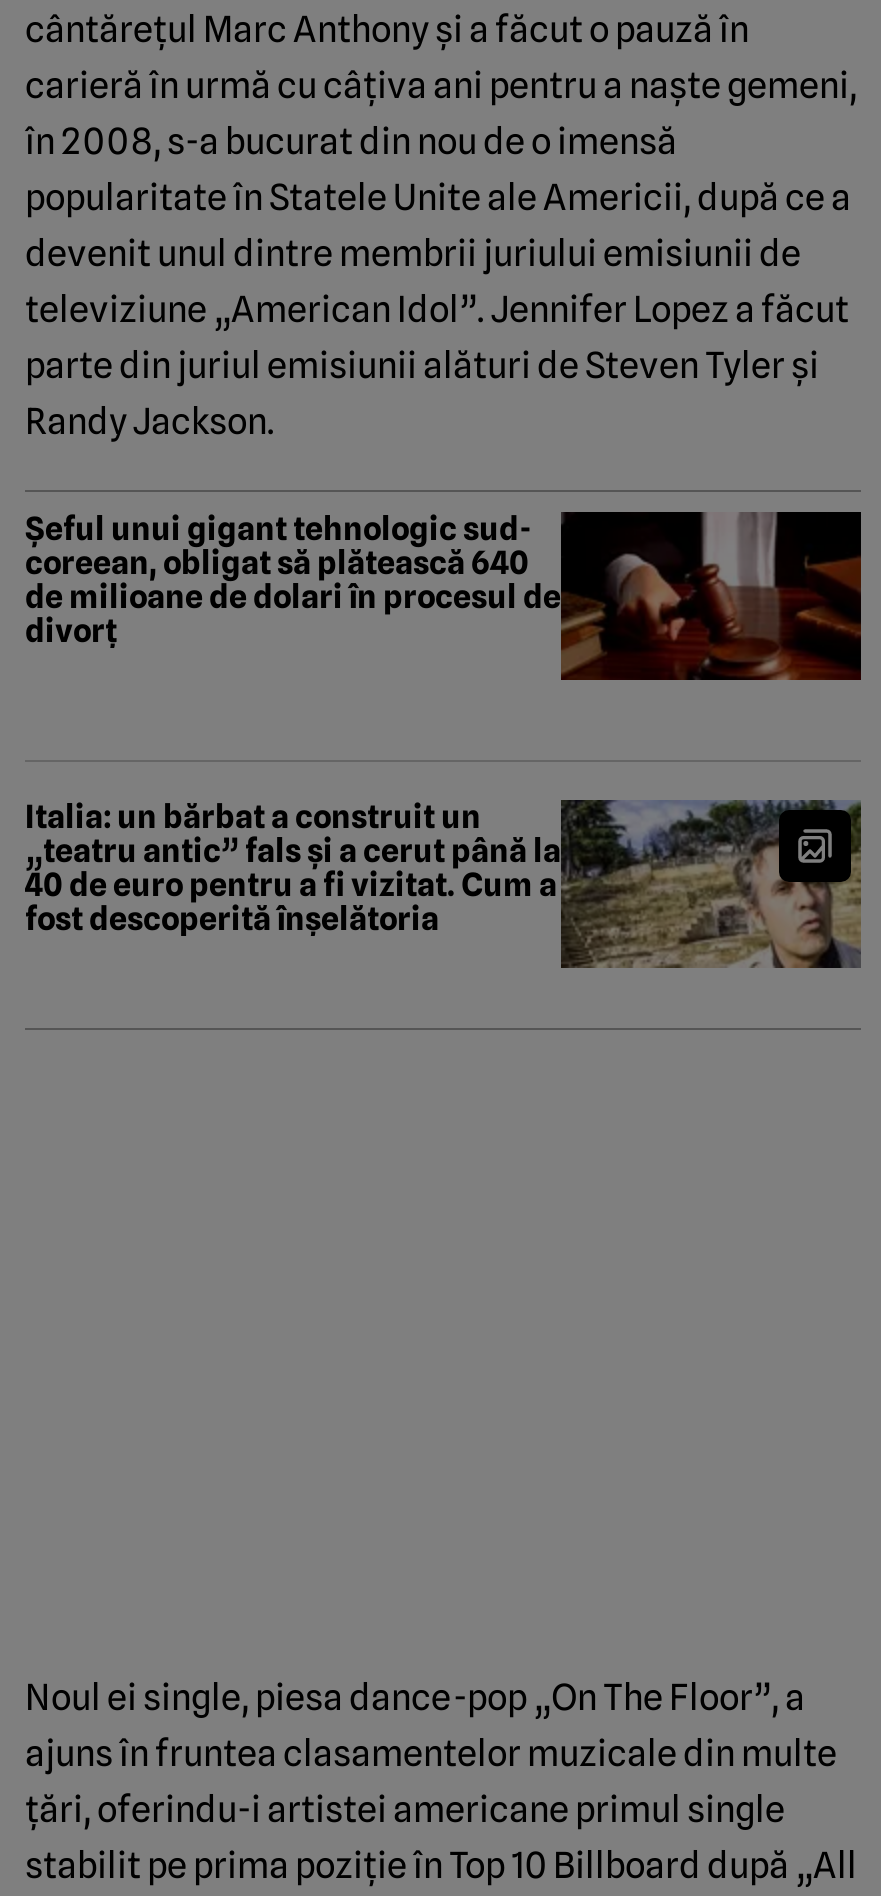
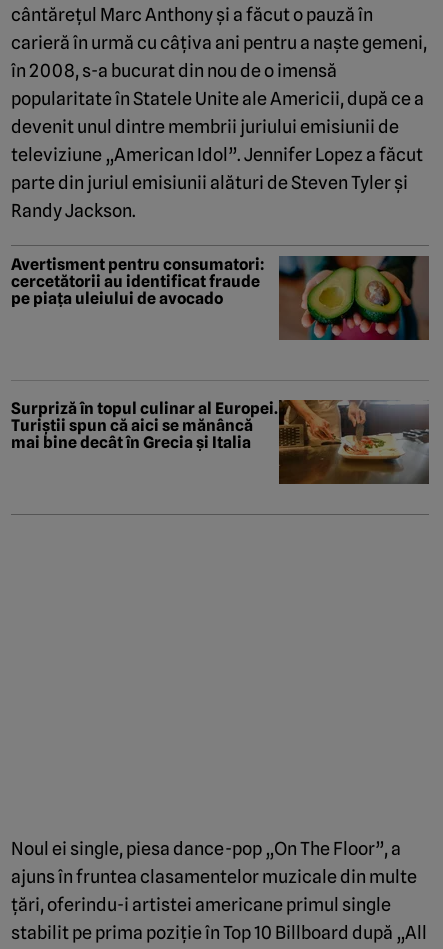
- [image]
- Șeful unui gigant tehnologic sud-
- coreean, obligat să plătească 640
- de milioane de dolari în procesul de
- divorț
+ [image]
+ Avertisment pentru consumatori:
+ cercetătorii au identificat fraude
+ pe piața uleiului de avocado

- [image]
- Italia: un bărbat a construit un
- „teatru antic” fals și a cerut până la
- 40 de euro pentru a fi vizitat. Cum a
- fost descoperită înșelătoria
+ [image]
+ Surpriză în topul culinar al Europei.
+ Turiștii spun că aici se mănâncă
+ mai bine decât în Grecia și Italia
